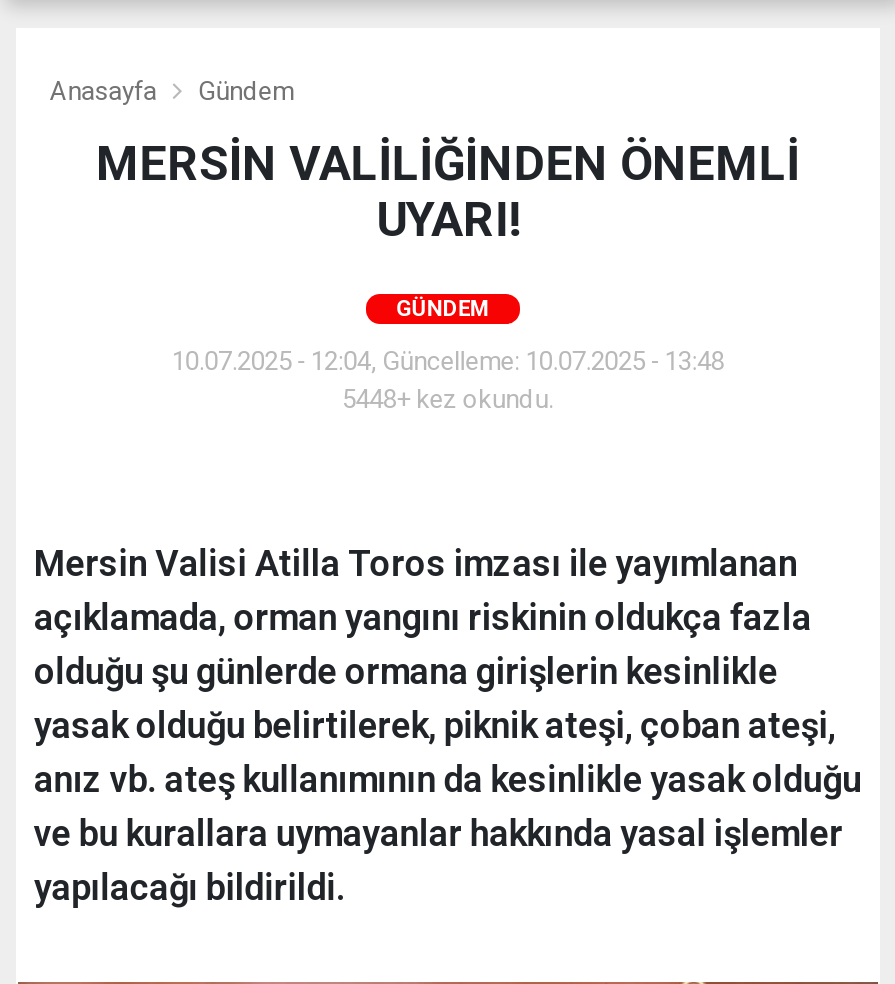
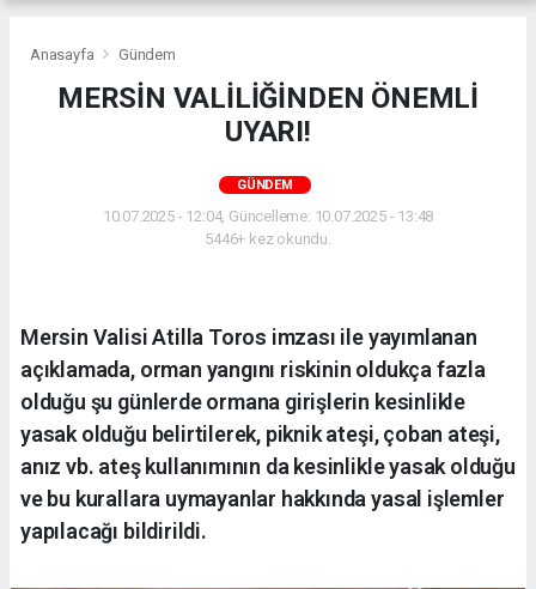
- 5448+ kez okundu.
+ 5446+ kez okundu.
